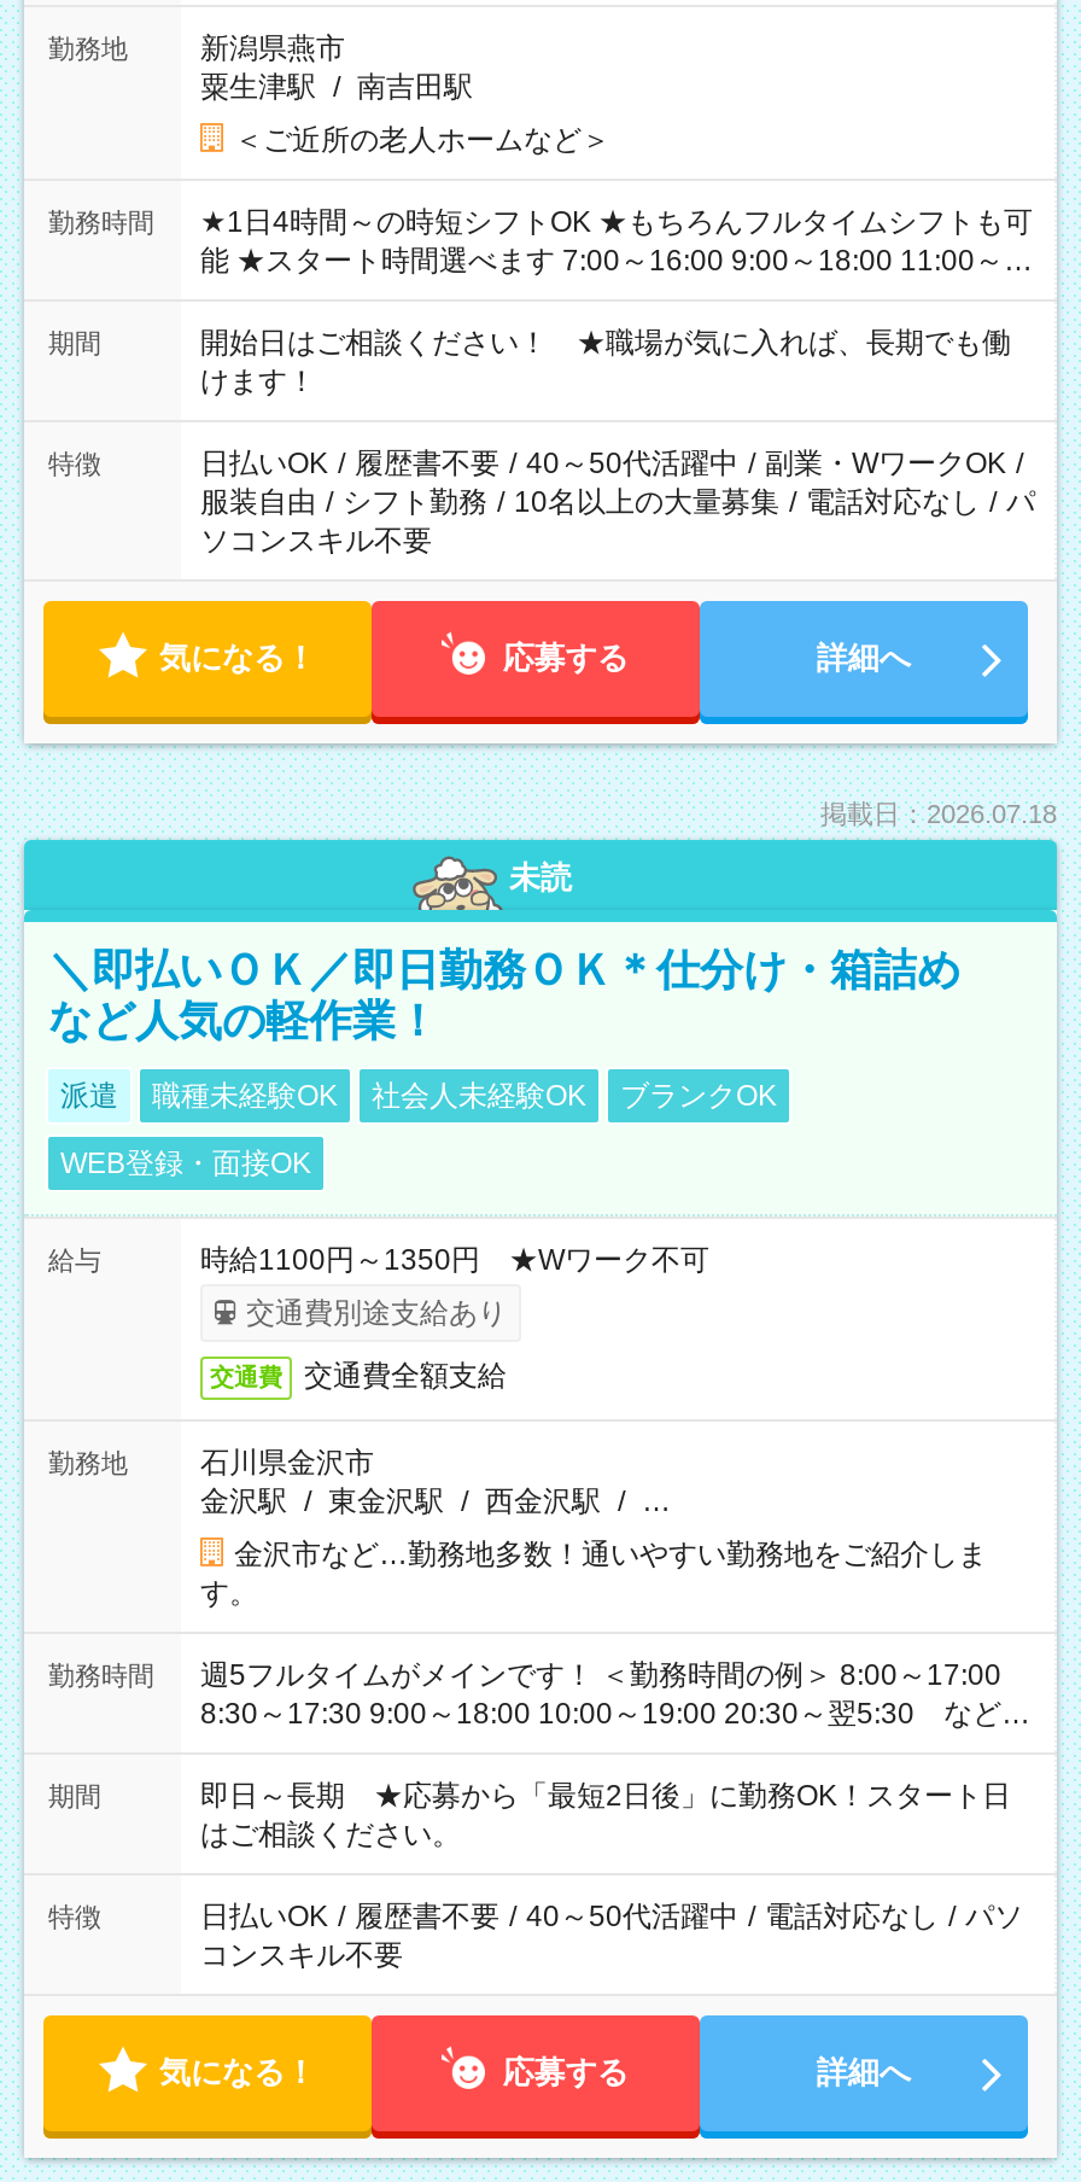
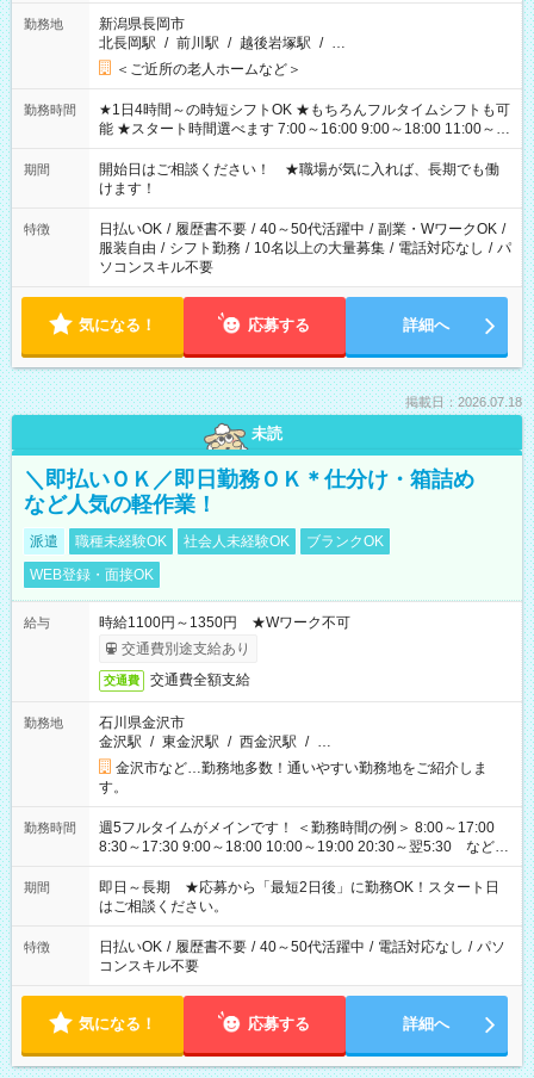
- 新潟県燕市
- 粟生津駅 / 南吉田駅
+ 新潟県長岡市
+ 北長岡駅 / 前川駅 / 越後岩塚駅 / …
